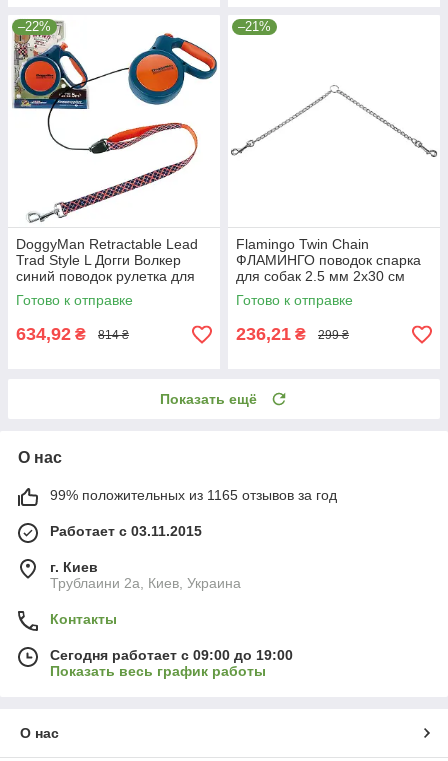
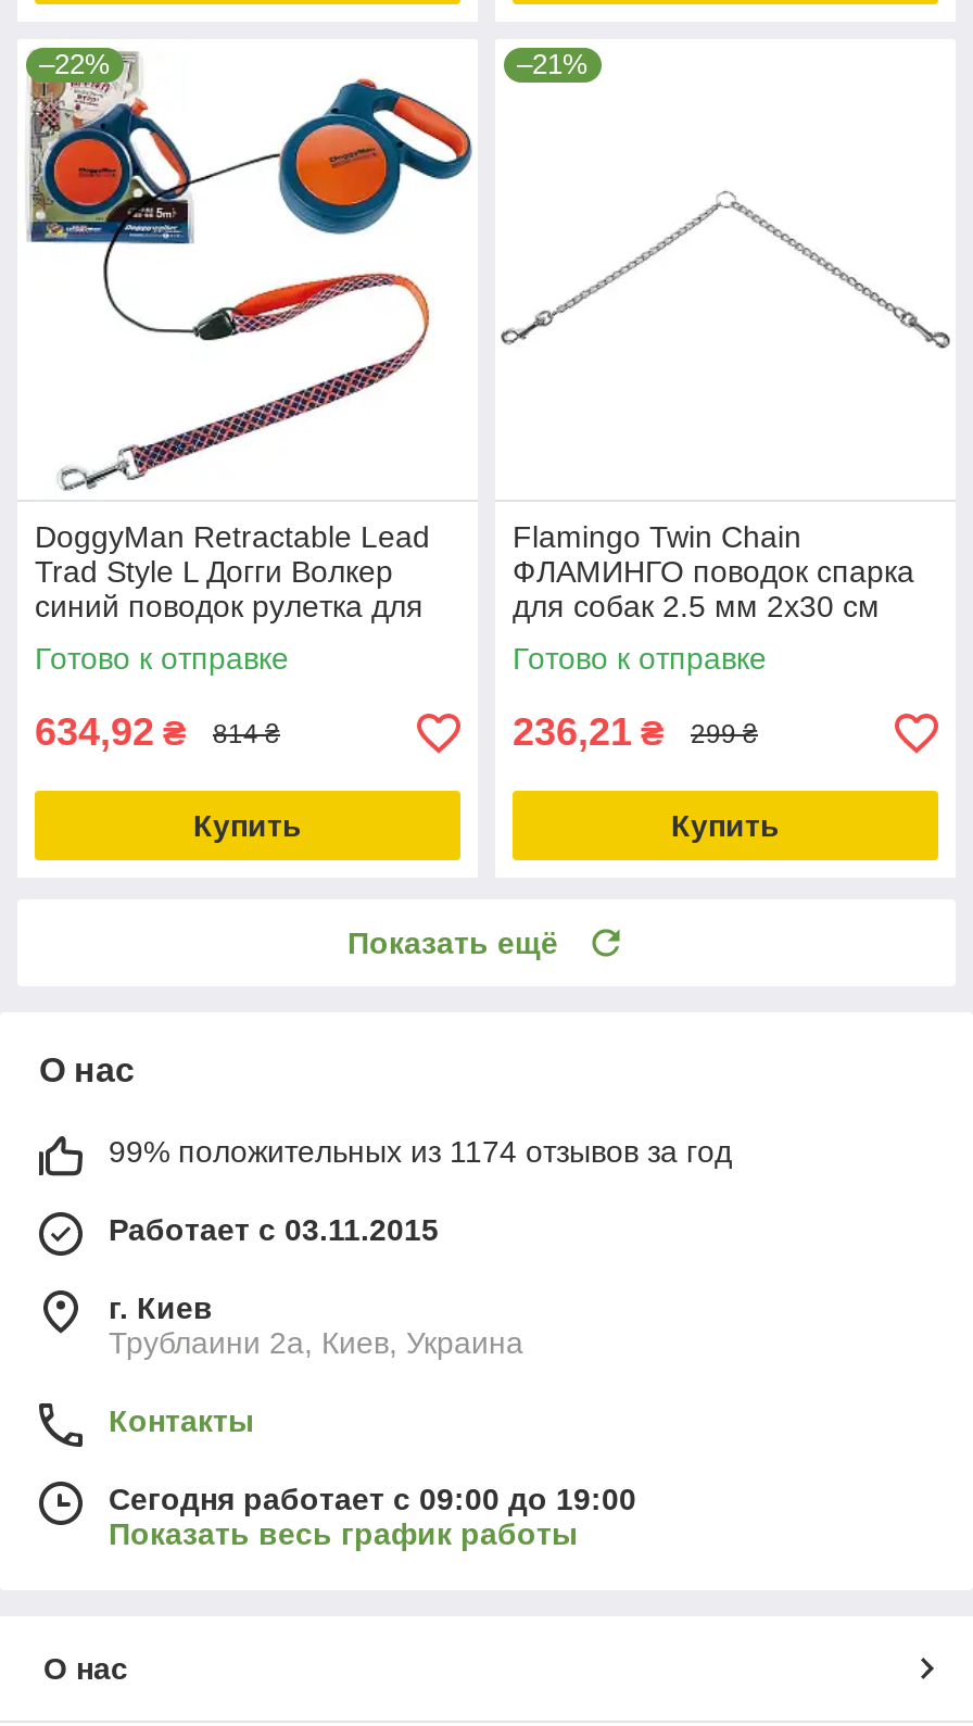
+ Купить

+ Купить

- 99% положительных из 1165 отзывов за год
+ 99% положительных из 1174 отзывов за год
